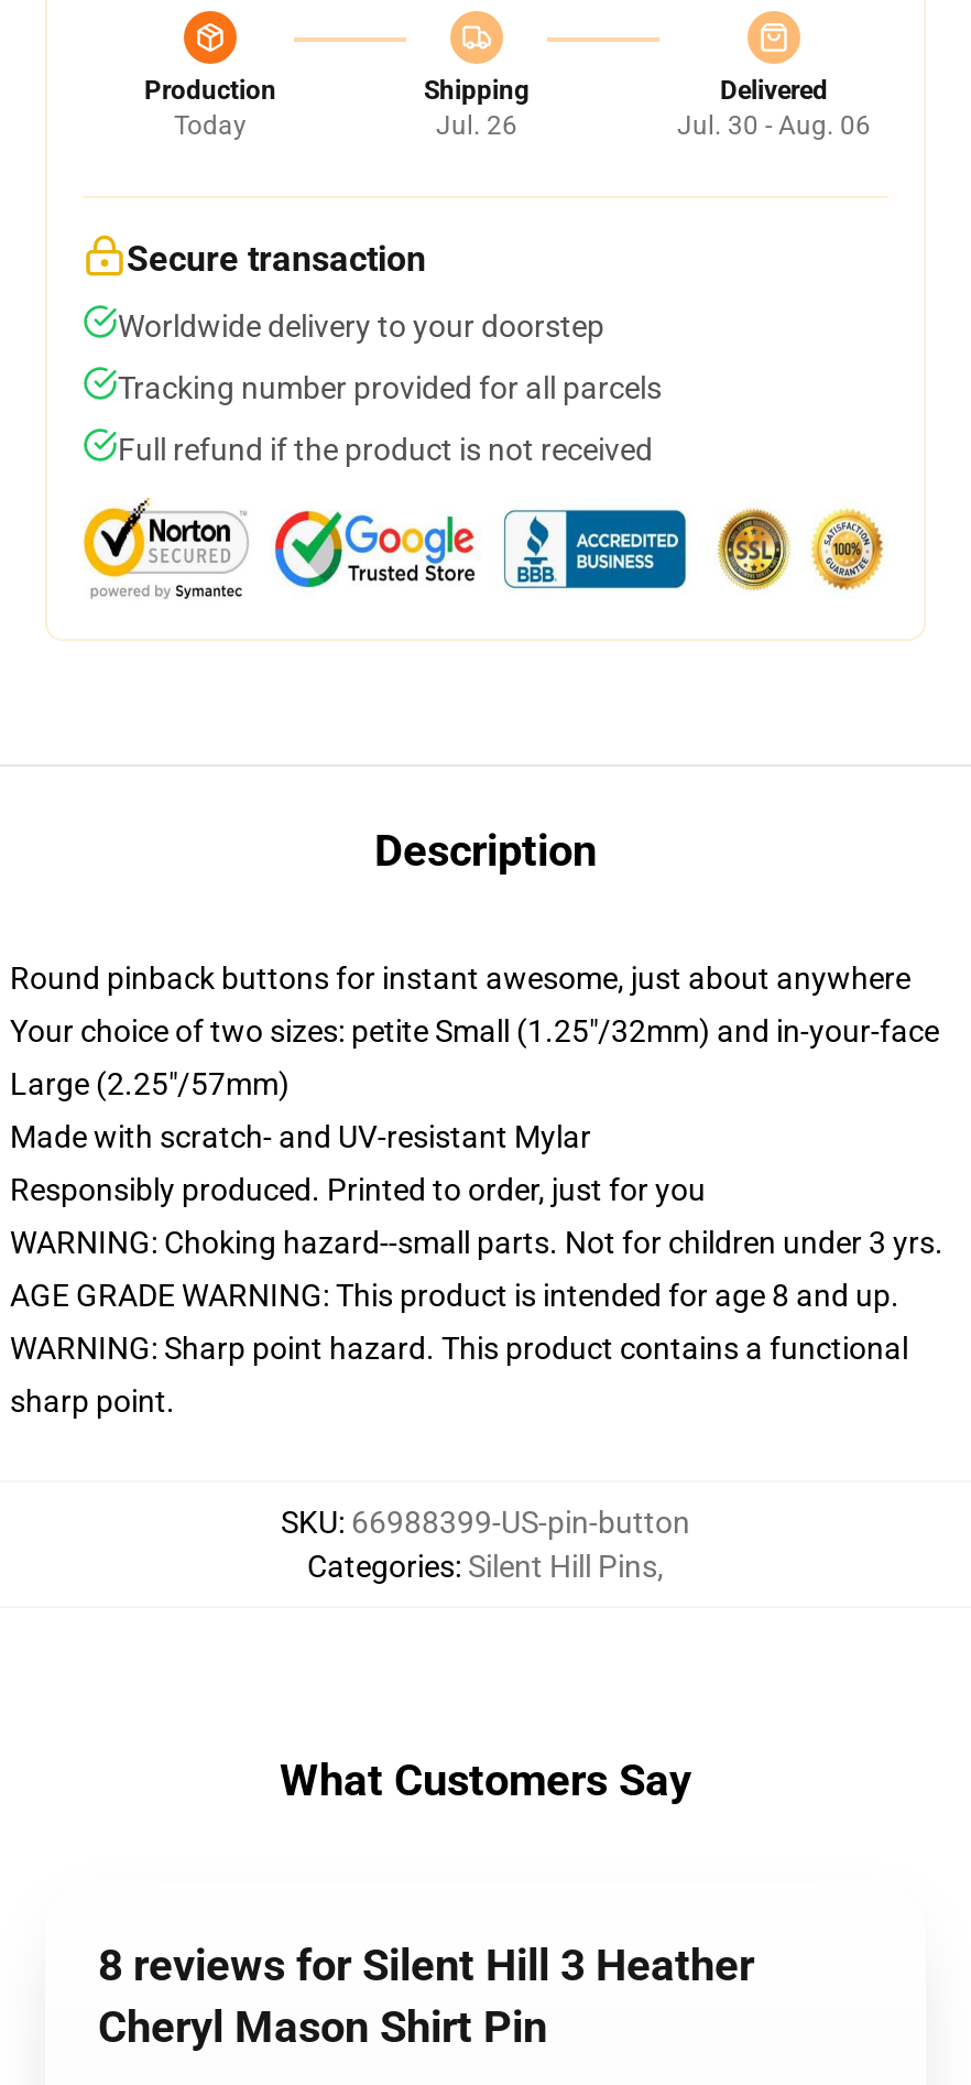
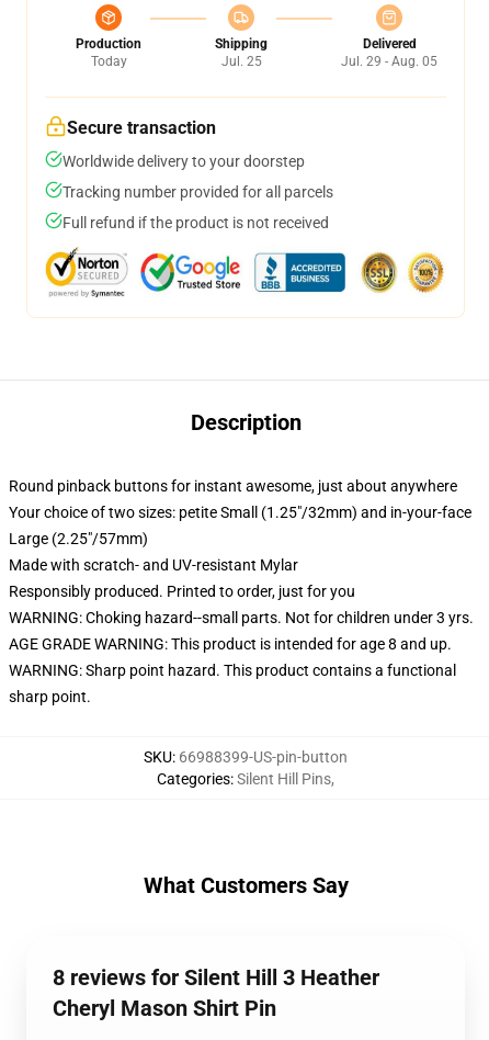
- Jul. 26
+ Jul. 25

- Jul. 30 - Aug. 06
+ Jul. 29 - Aug. 05
